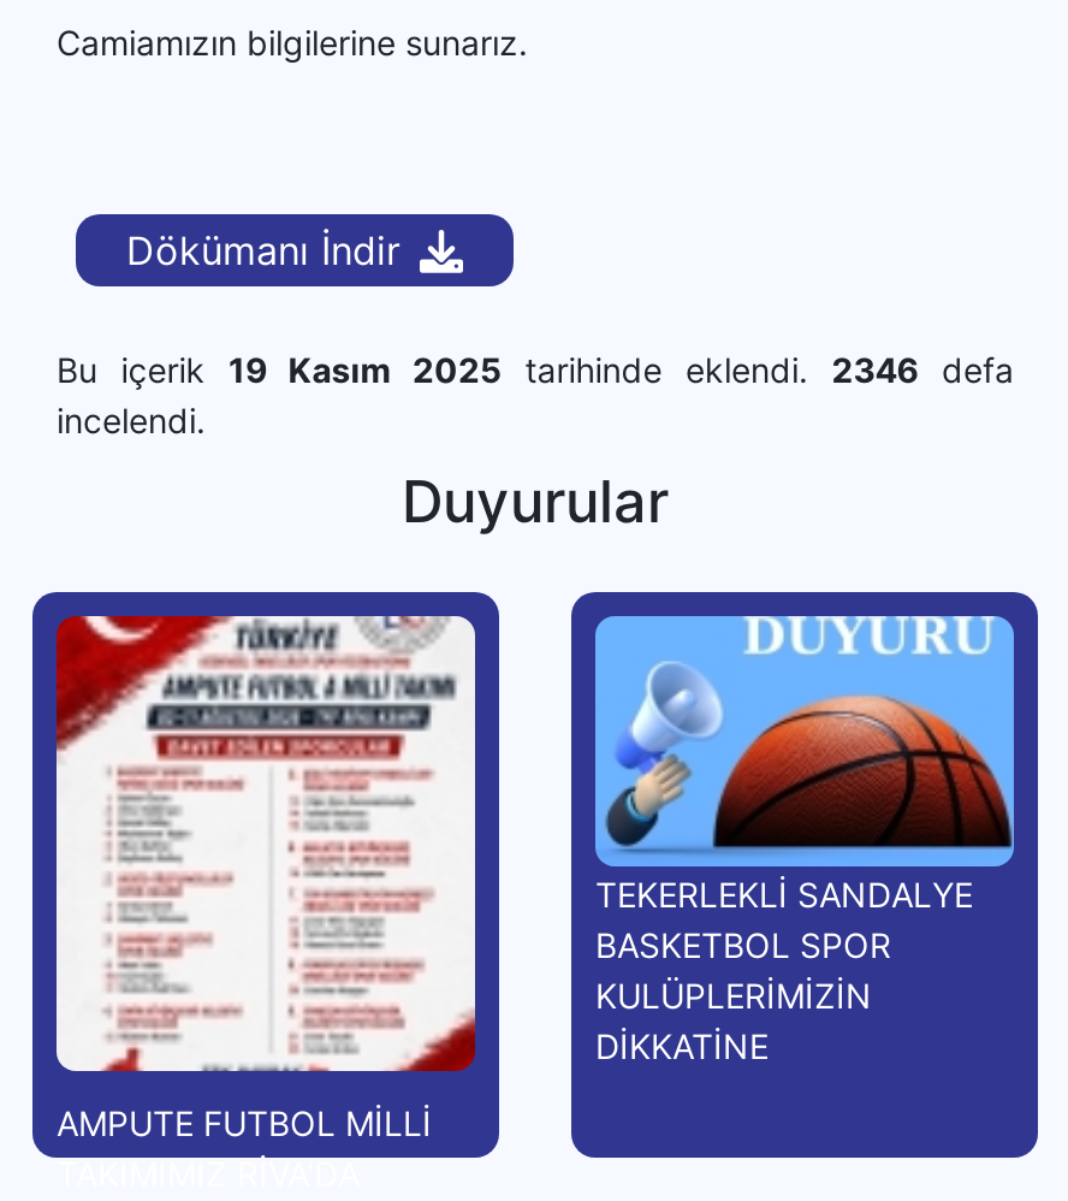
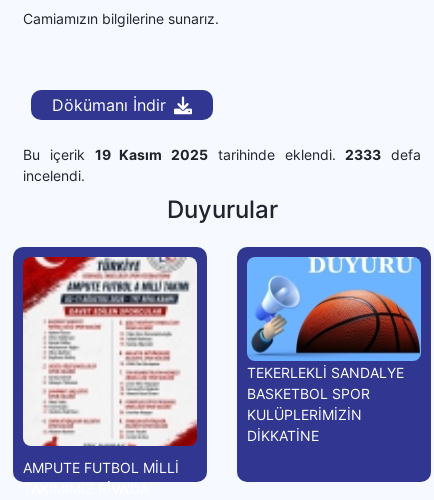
- Bu içerik 19 Kasım 2025 tarihinde eklendi. 2346 defa
+ Bu içerik 19 Kasım 2025 tarihinde eklendi. 2333 defa
